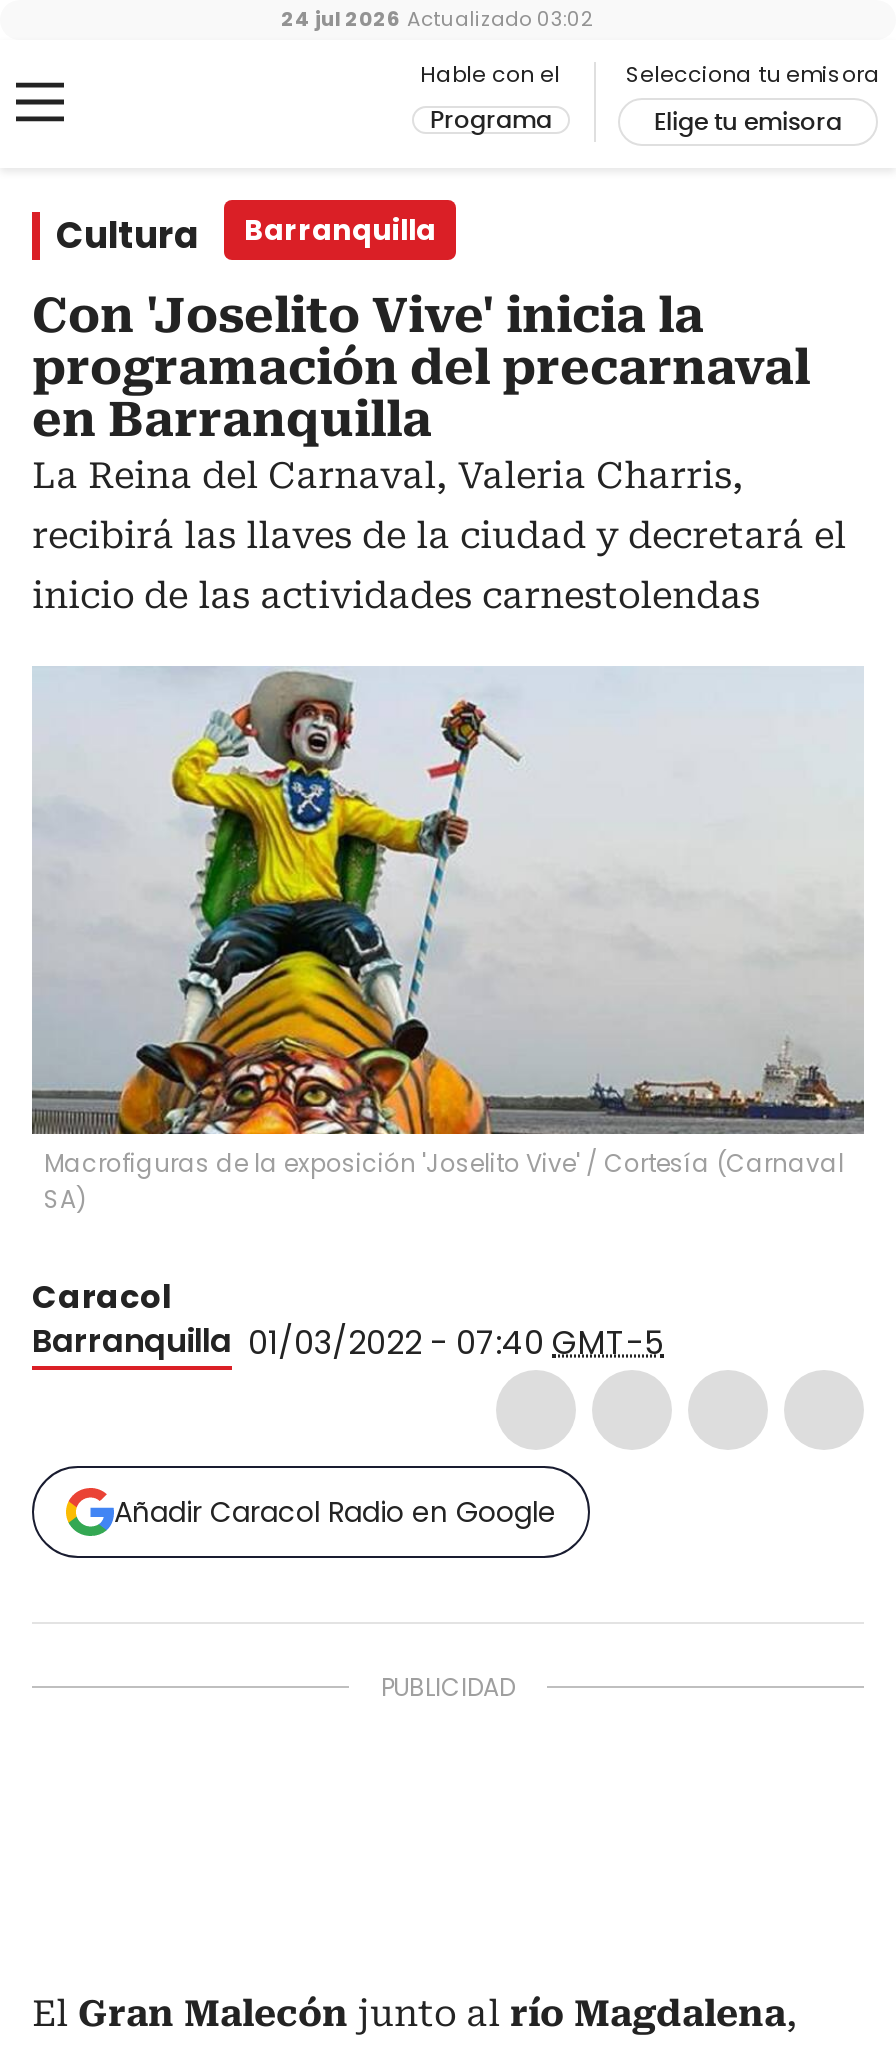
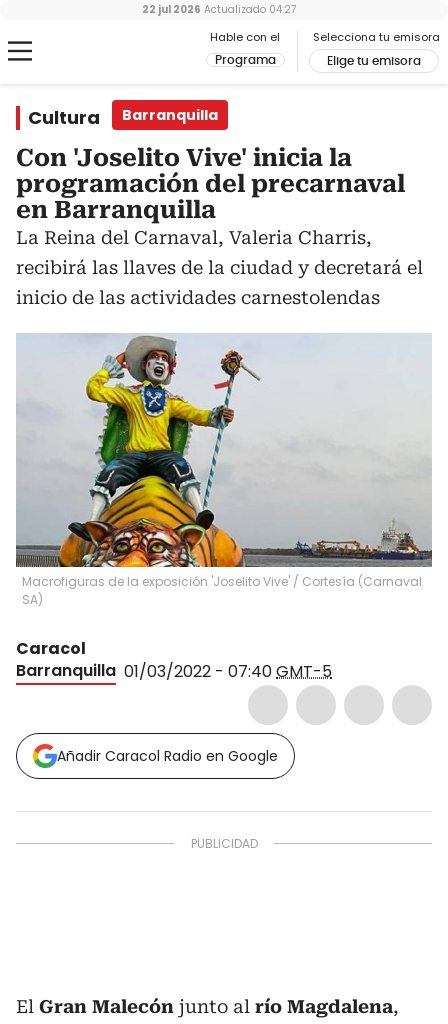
- 24 jul 2026 Actualizado 03:02
+ 22 jul 2026 Actualizado 04:27
